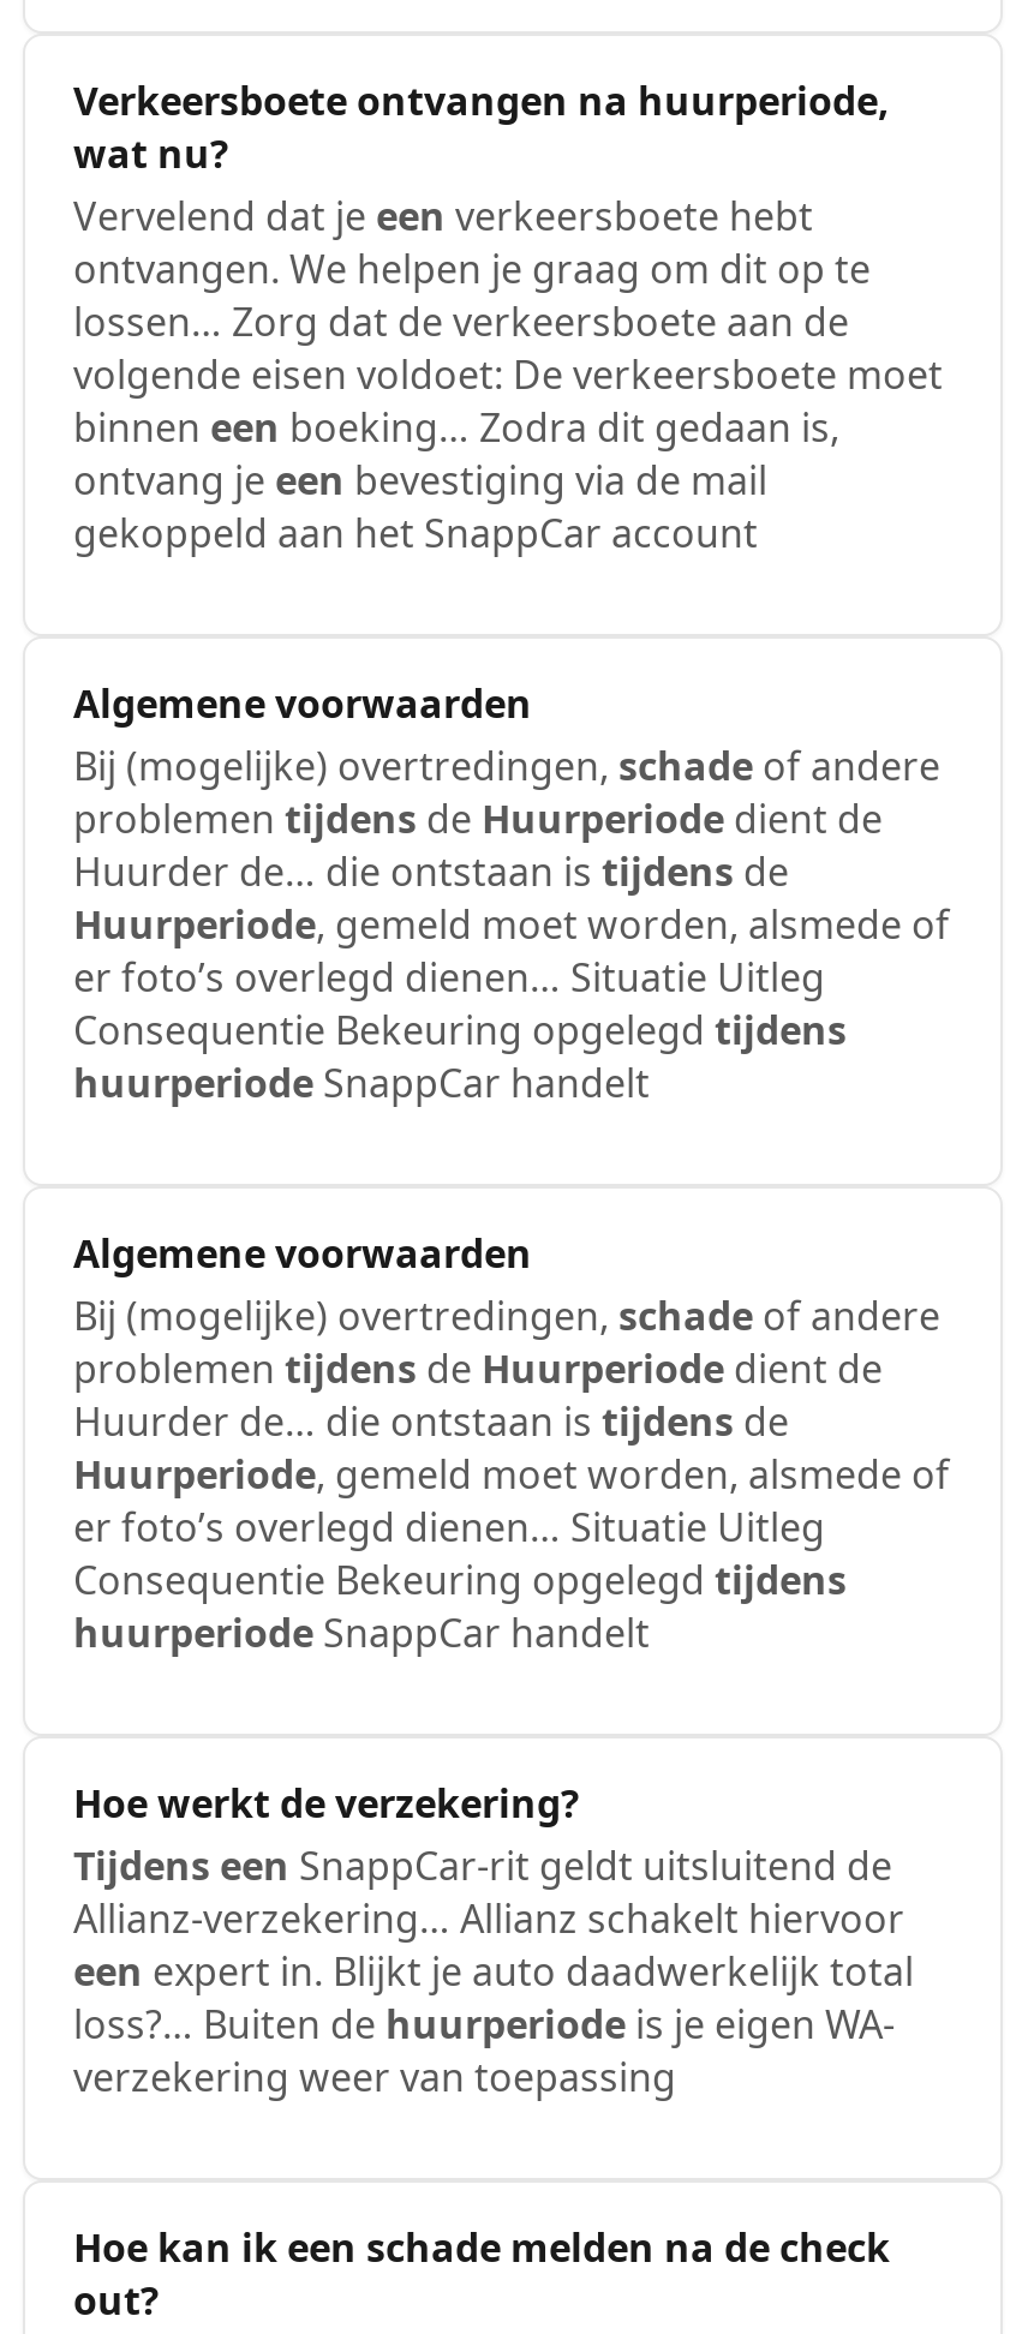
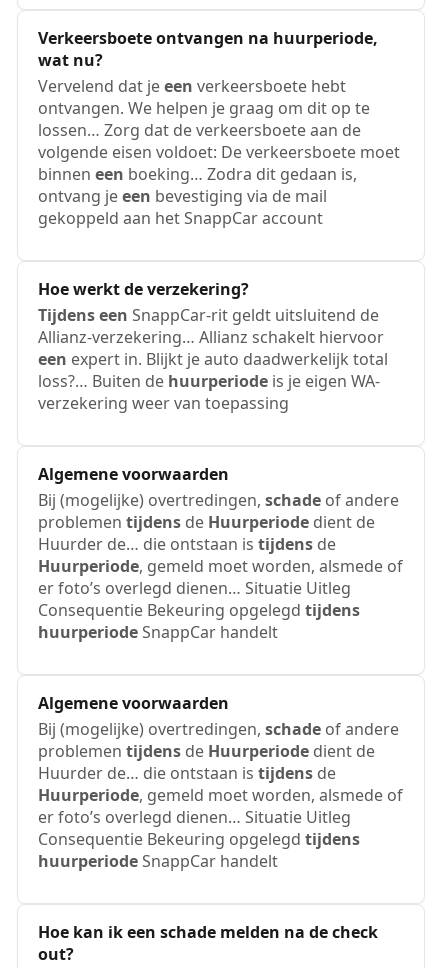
moved down: Algemene voorwaarden | Bij (mogelijke) overtredingen, schade of andere | problemen tijdens de Huurperiode dient de | ... | Consequentie Bekeuring opgelegd tijdens | huurperiode SnappCar handelt

moved up: Hoe werkt de verzekering? | Tijdens een SnappCar-rit geldt uitsluitend de | Allianz-verzekering… Allianz schakelt hiervoor | een expert in. Blijkt je auto daadwerkelijk total | loss?… Buiten de huurperiode is je eigen WA- | verzekering weer van toepassing
